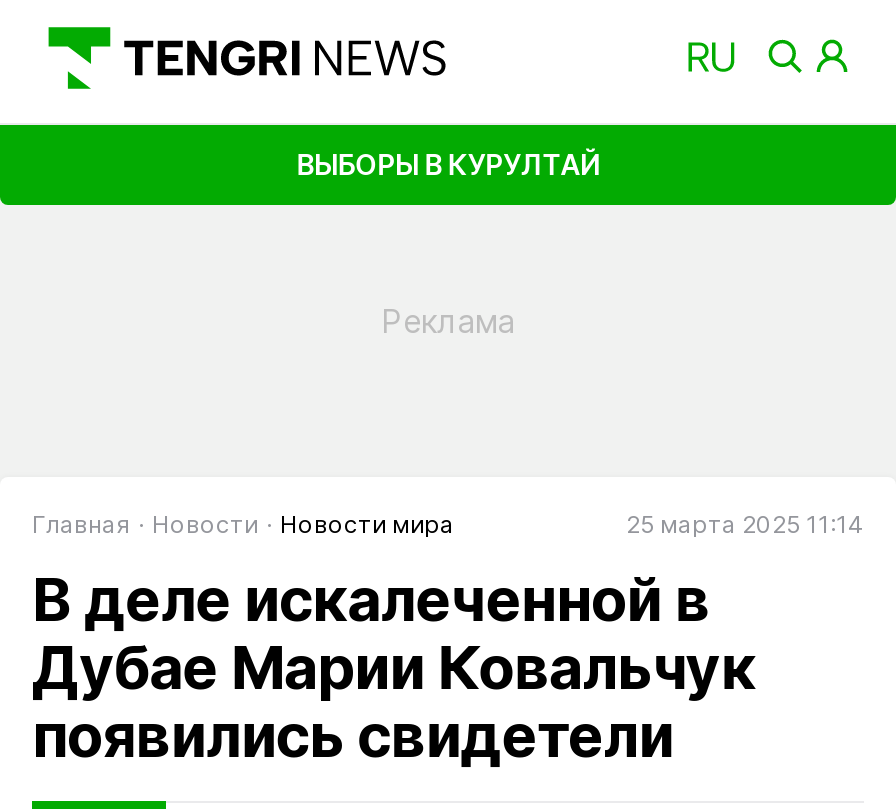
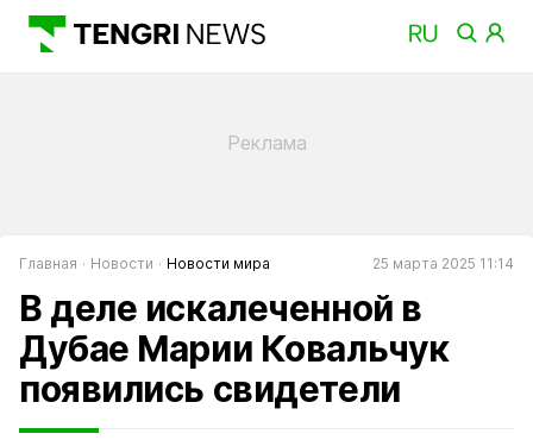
- ВЫБОРЫ В КУРУЛТАЙ
